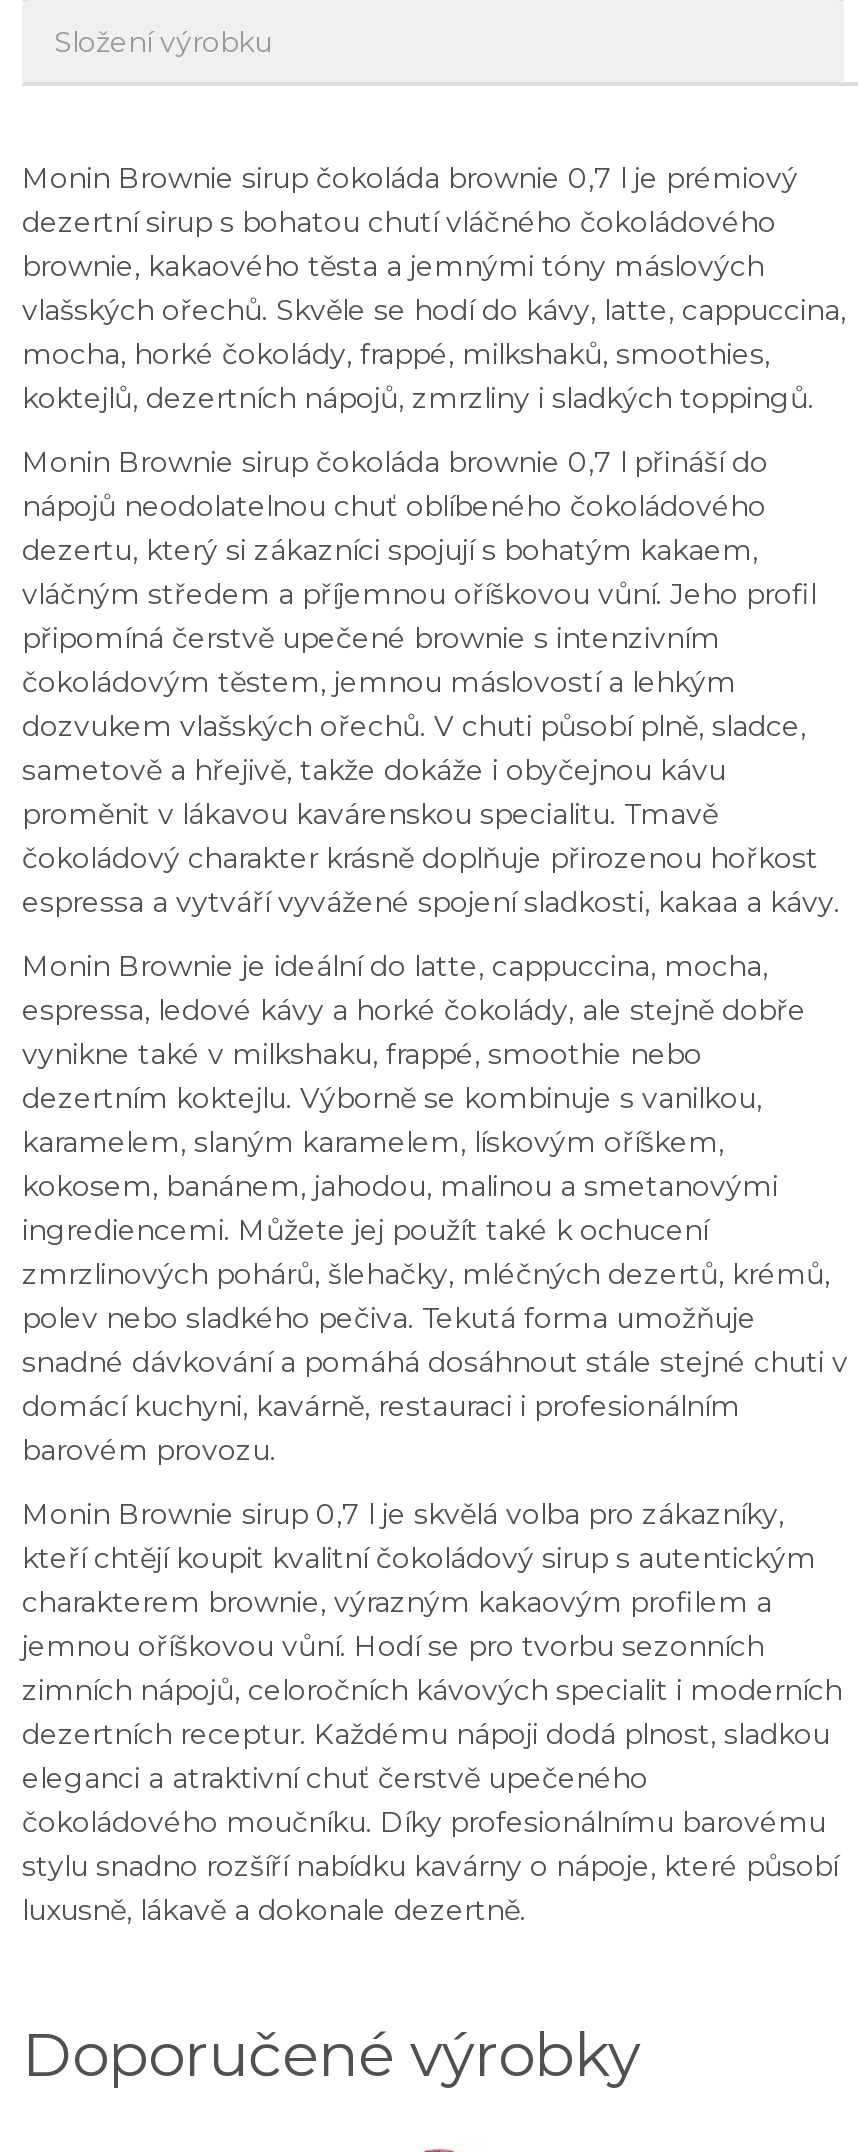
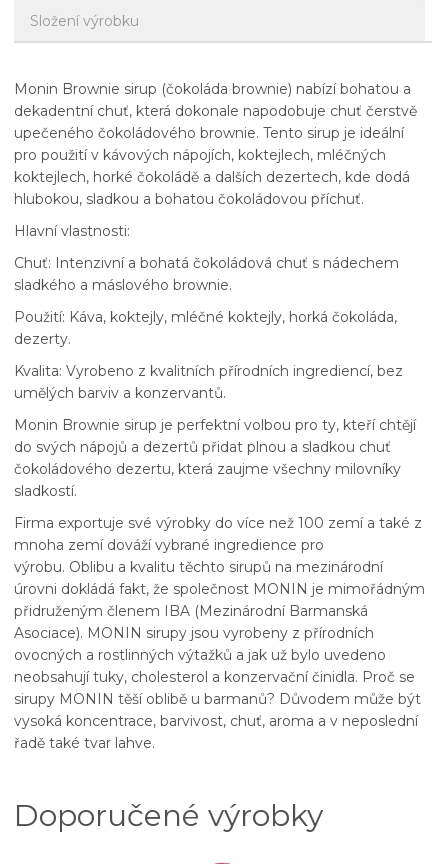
- Monin Brownie sirup čokoláda brownie 0,7 l je prémiový
- dezertní sirup s bohatou chutí vláčného čokoládového
- brownie, kakaového těsta a jemnými tóny máslových
- vlašských ořechů. Skvěle se hodí do kávy, latte, cappuccina,
- mocha, horké čokolády, frappé, milkshaků, smoothies,
- koktejlů, dezertních nápojů, zmrzliny i sladkých toppingů.
- Monin Brownie sirup čokoláda brownie 0,7 l přináší do
- nápojů neodolatelnou chuť oblíbeného čokoládového
- dezertu, který si zákazníci spojují s bohatým kakaem,
- vláčným středem a příjemnou oříškovou vůní. Jeho profil
- připomíná čerstvě upečené brownie s intenzivním
- čokoládovým těstem, jemnou máslovostí a lehkým
- dozvukem vlašských ořechů. V chuti působí plně, sladce,
- sametově a hřejivě, takže dokáže i obyčejnou kávu
- proměnit v lákavou kavárenskou specialitu. Tmavě
- čokoládový charakter krásně doplňuje přirozenou hořkost
- espressa a vytváří vyvážené spojení sladkosti, kakaa a kávy.
- Monin Brownie je ideální do latte, cappuccina, mocha,
- espressa, ledové kávy a horké čokolády, ale stejně dobře
- vynikne také v milkshaku, frappé, smoothie nebo
- dezertním koktejlu. Výborně se kombinuje s vanilkou,
- karamelem, slaným karamelem, lískovým oříškem,
- kokosem, banánem, jahodou, malinou a smetanovými
- ingrediencemi. Můžete jej použít také k ochucení
- zmrzlinových pohárů, šlehačky, mléčných dezertů, krémů,
- polev nebo sladkého pečiva. Tekutá forma umožňuje
- snadné dávkování a pomáhá dosáhnout stále stejné chuti v
- domácí kuchyni, kavárně, restauraci i profesionálním
- barovém provozu.
- Monin Brownie sirup 0,7 l je skvělá volba pro zákazníky,
- kteří chtějí koupit kvalitní čokoládový sirup s autentickým
- charakterem brownie, výrazným kakaovým profilem a
- jemnou oříškovou vůní. Hodí se pro tvorbu sezonních
- zimních nápojů, celoročních kávových specialit i moderních
- dezertních receptur. Každému nápoji dodá plnost, sladkou
- eleganci a atraktivní chuť čerstvě upečeného
- čokoládového moučníku. Díky profesionálnímu barovému
- stylu snadno rozšíří nabídku kavárny o nápoje, které působí
- luxusně, lákavě a dokonale dezertně.
+ Monin Brownie sirup (čokoláda brownie) nabízí bohatou a
+ dekadentní chuť, která dokonale napodobuje chuť čerstvě
+ upečeného čokoládového brownie. Tento sirup je ideální
+ pro použití v kávových nápojích, koktejlech, mléčných
+ koktejlech, horké čokoládě a dalších dezertech, kde dodá
+ hlubokou, sladkou a bohatou čokoládovou příchuť.
+ Hlavní vlastnosti:
+ Chuť: Intenzivní a bohatá čokoládová chuť s nádechem
+ sladkého a máslového brownie.
+ Použití: Káva, koktejly, mléčné koktejly, horká čokoláda,
+ dezerty.
+ Kvalita: Vyrobeno z kvalitních přírodních ingrediencí, bez
+ umělých barviv a konzervantů.
+ Monin Brownie sirup je perfektní volbou pro ty, kteří chtějí
+ do svých nápojů a dezertů přidat plnou a sladkou chuť
+ čokoládového dezertu, která zaujme všechny milovníky
+ sladkostí.
+ Firma exportuje své výrobky do více než 100 zemí a také z
+ mnoha zemí dováží vybrané ingredience pro
+ výrobu. Oblibu a kvalitu těchto sirupů na mezinárodní
+ úrovni dokládá fakt, že společnost MONIN je mimořádným
+ přidruženým členem IBA (Mezinárodní Barmanská
+ Asociace). MONIN sirupy jsou vyrobeny z přírodních
+ ovocných a rostlinných výtažků a jak už bylo uvedeno
+ neobsahují tuky, cholesterol a konzervační činidla. Proč se
+ sirupy MONIN těší oblibě u barmanů? Důvodem může být
+ vysoká koncentrace, barvivost, chuť, aroma a v neposlední
+ řadě také tvar lahve.
